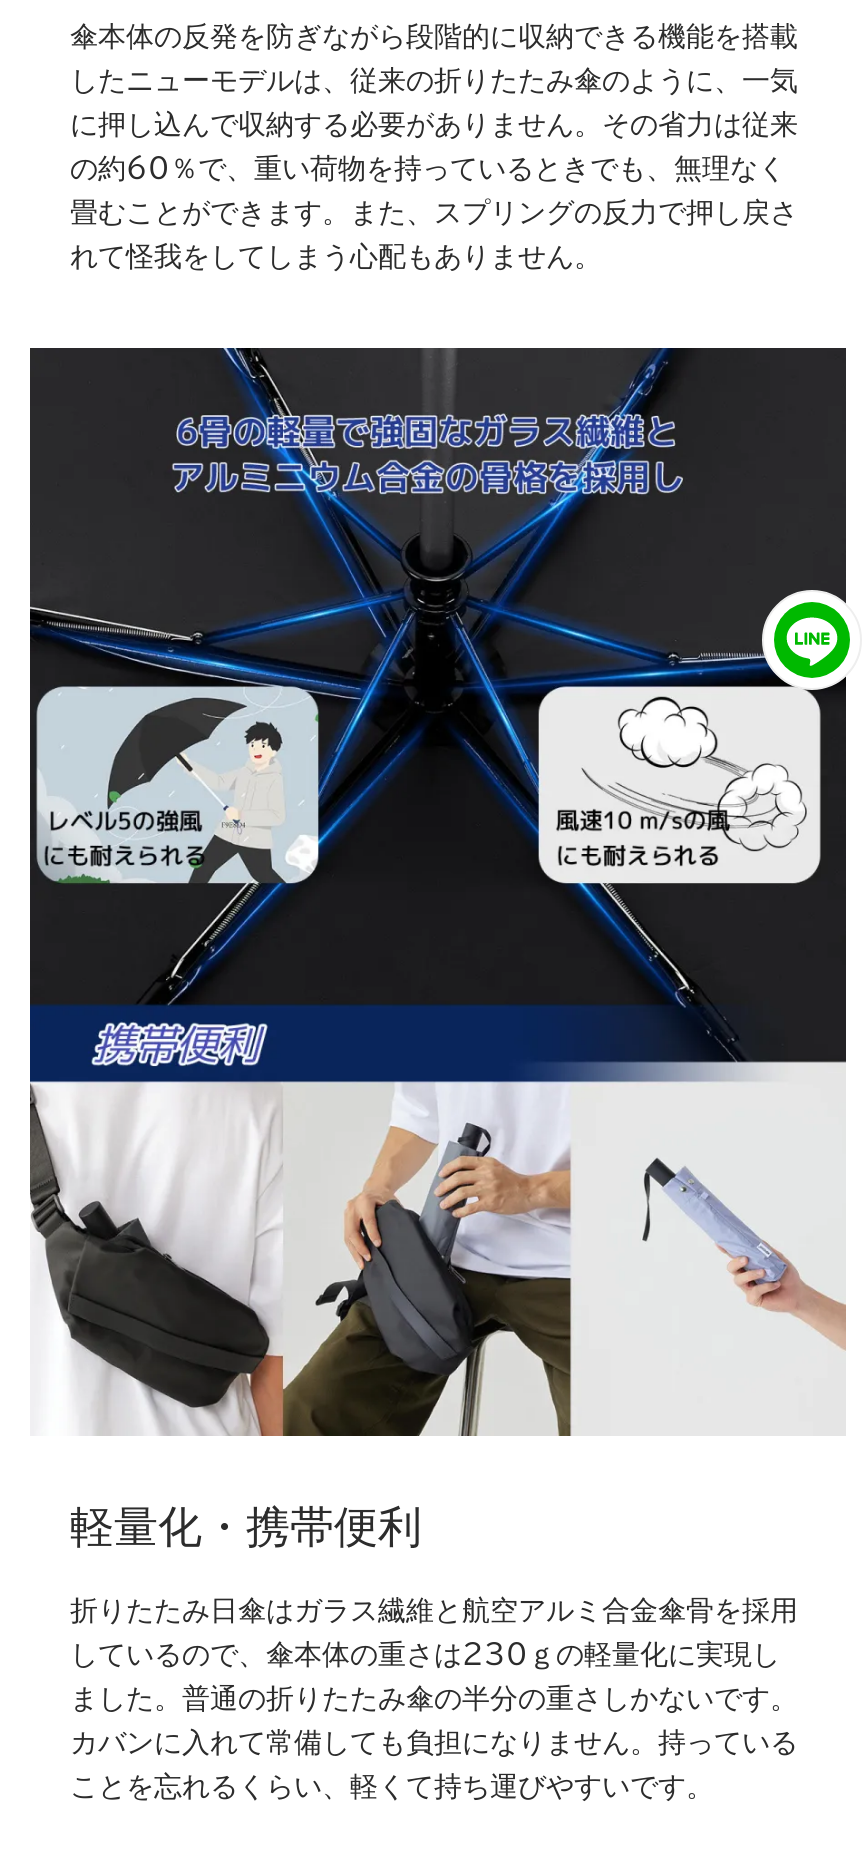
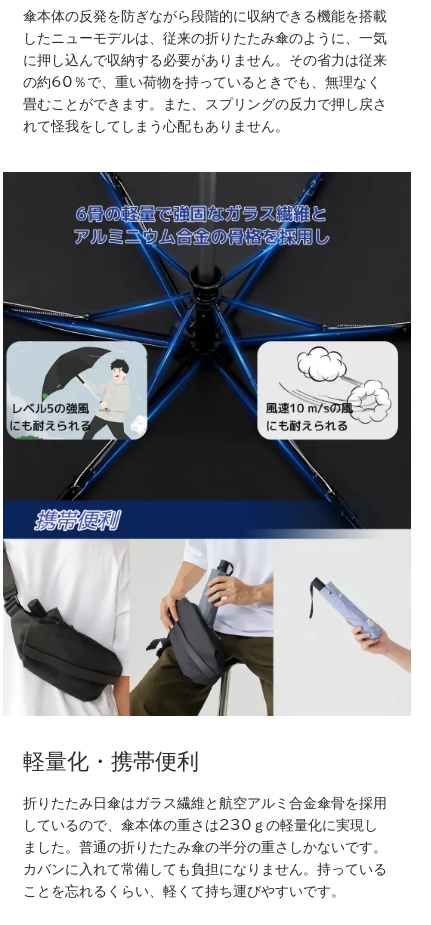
- [image]
+ [image]
